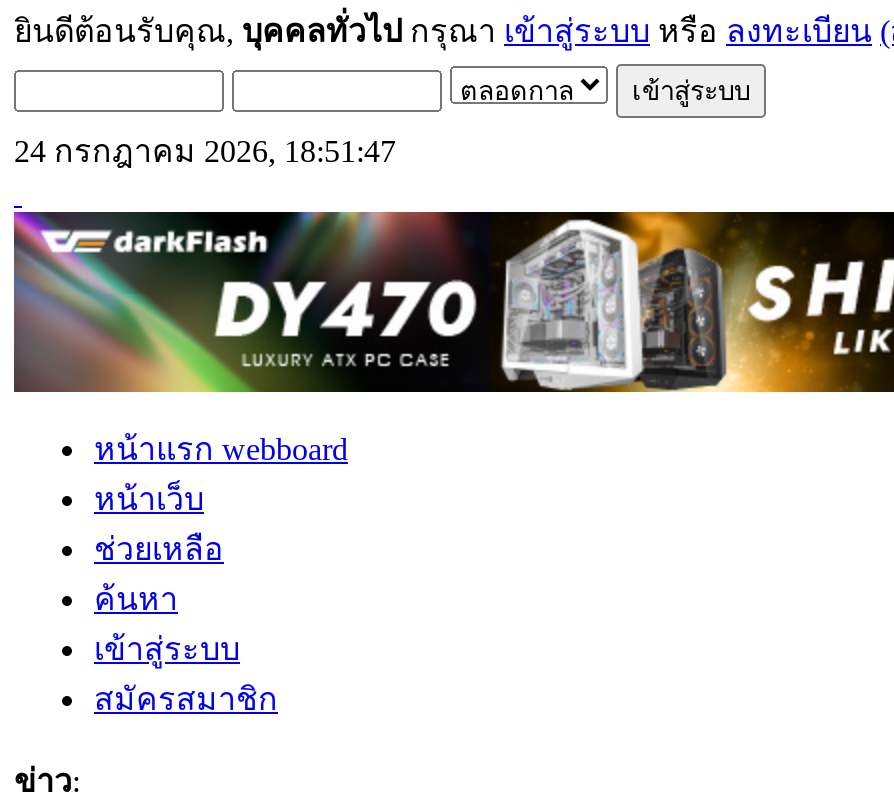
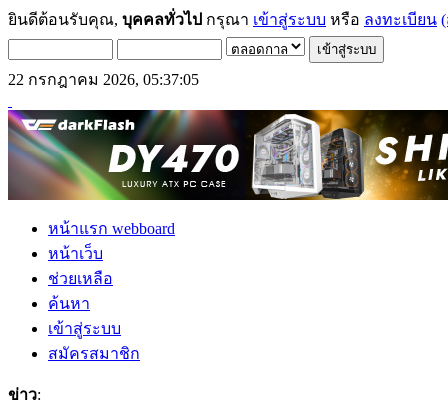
- 24 กรกฎาคม 2026, 18:51:47
+ 22 กรกฎาคม 2026, 05:37:05
